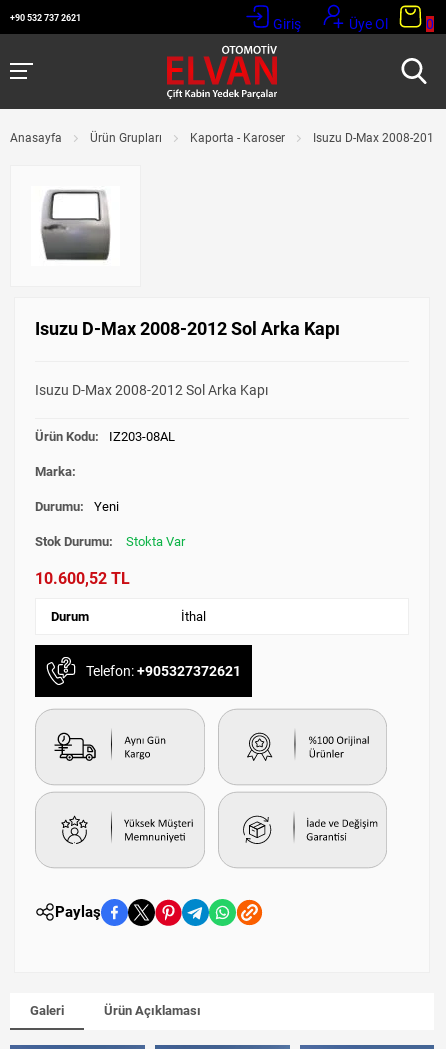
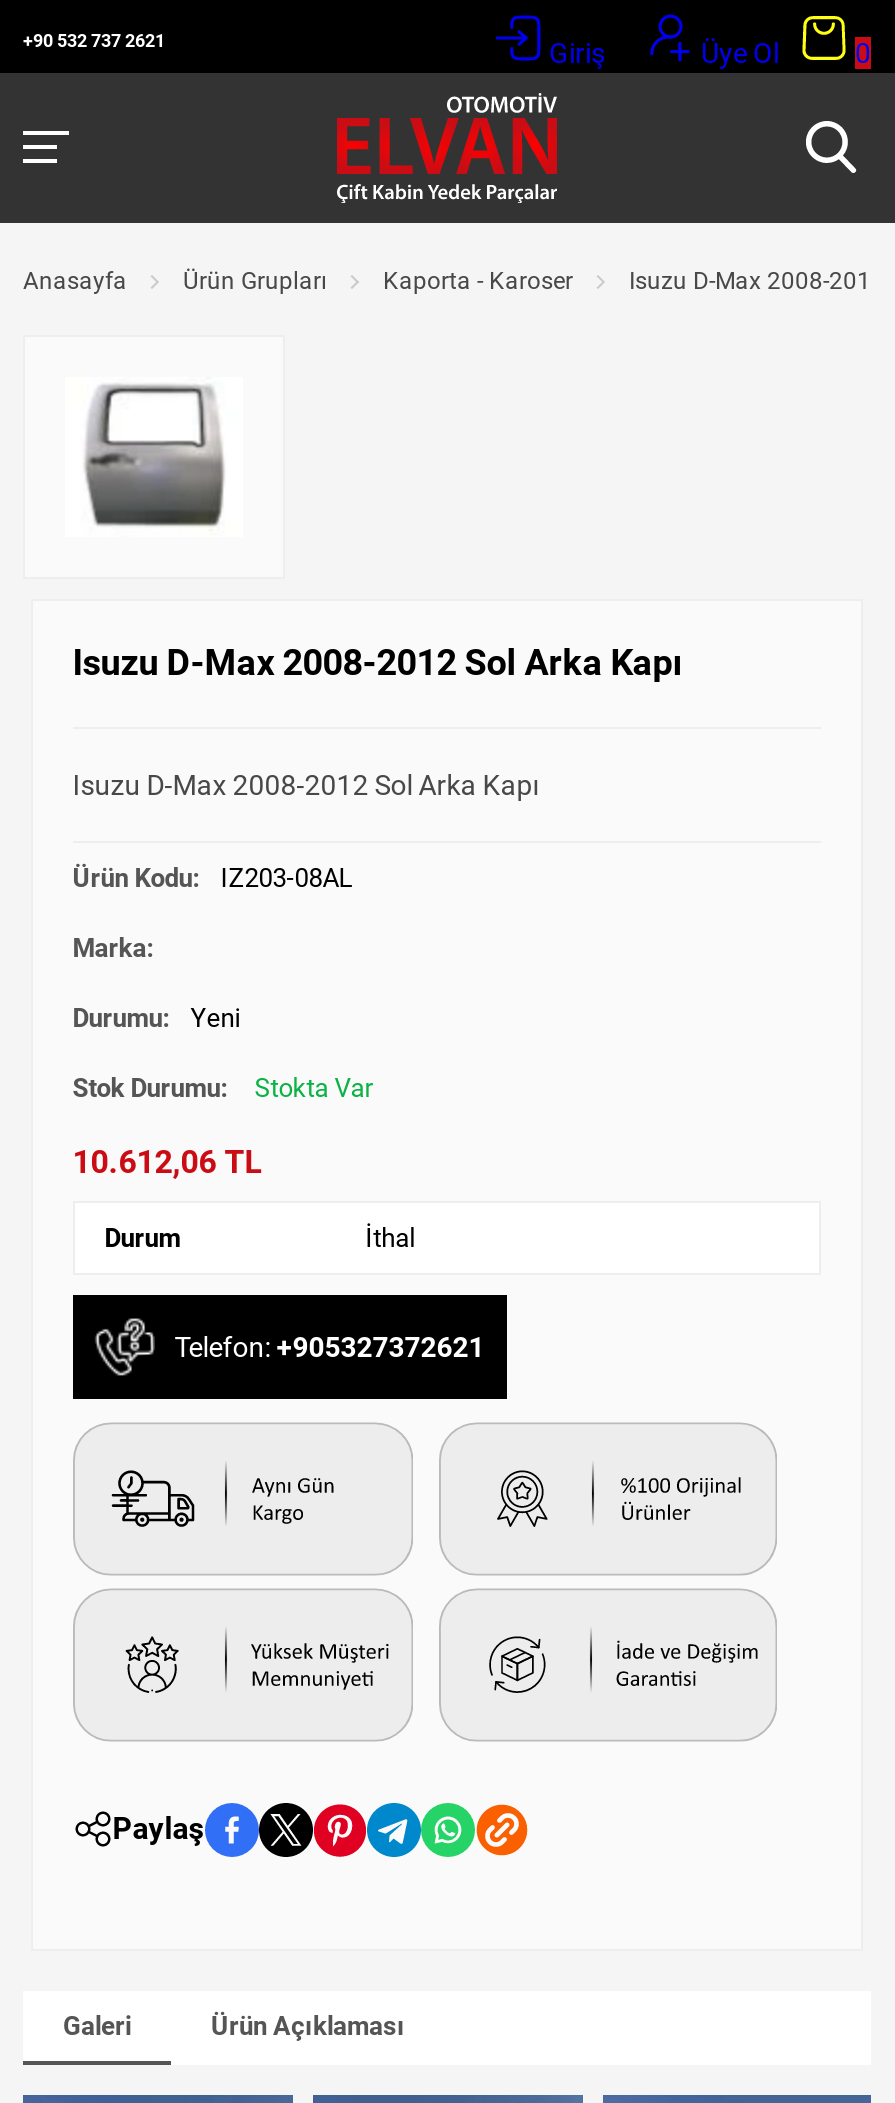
- 10.600,52 TL
+ 10.612,06 TL
